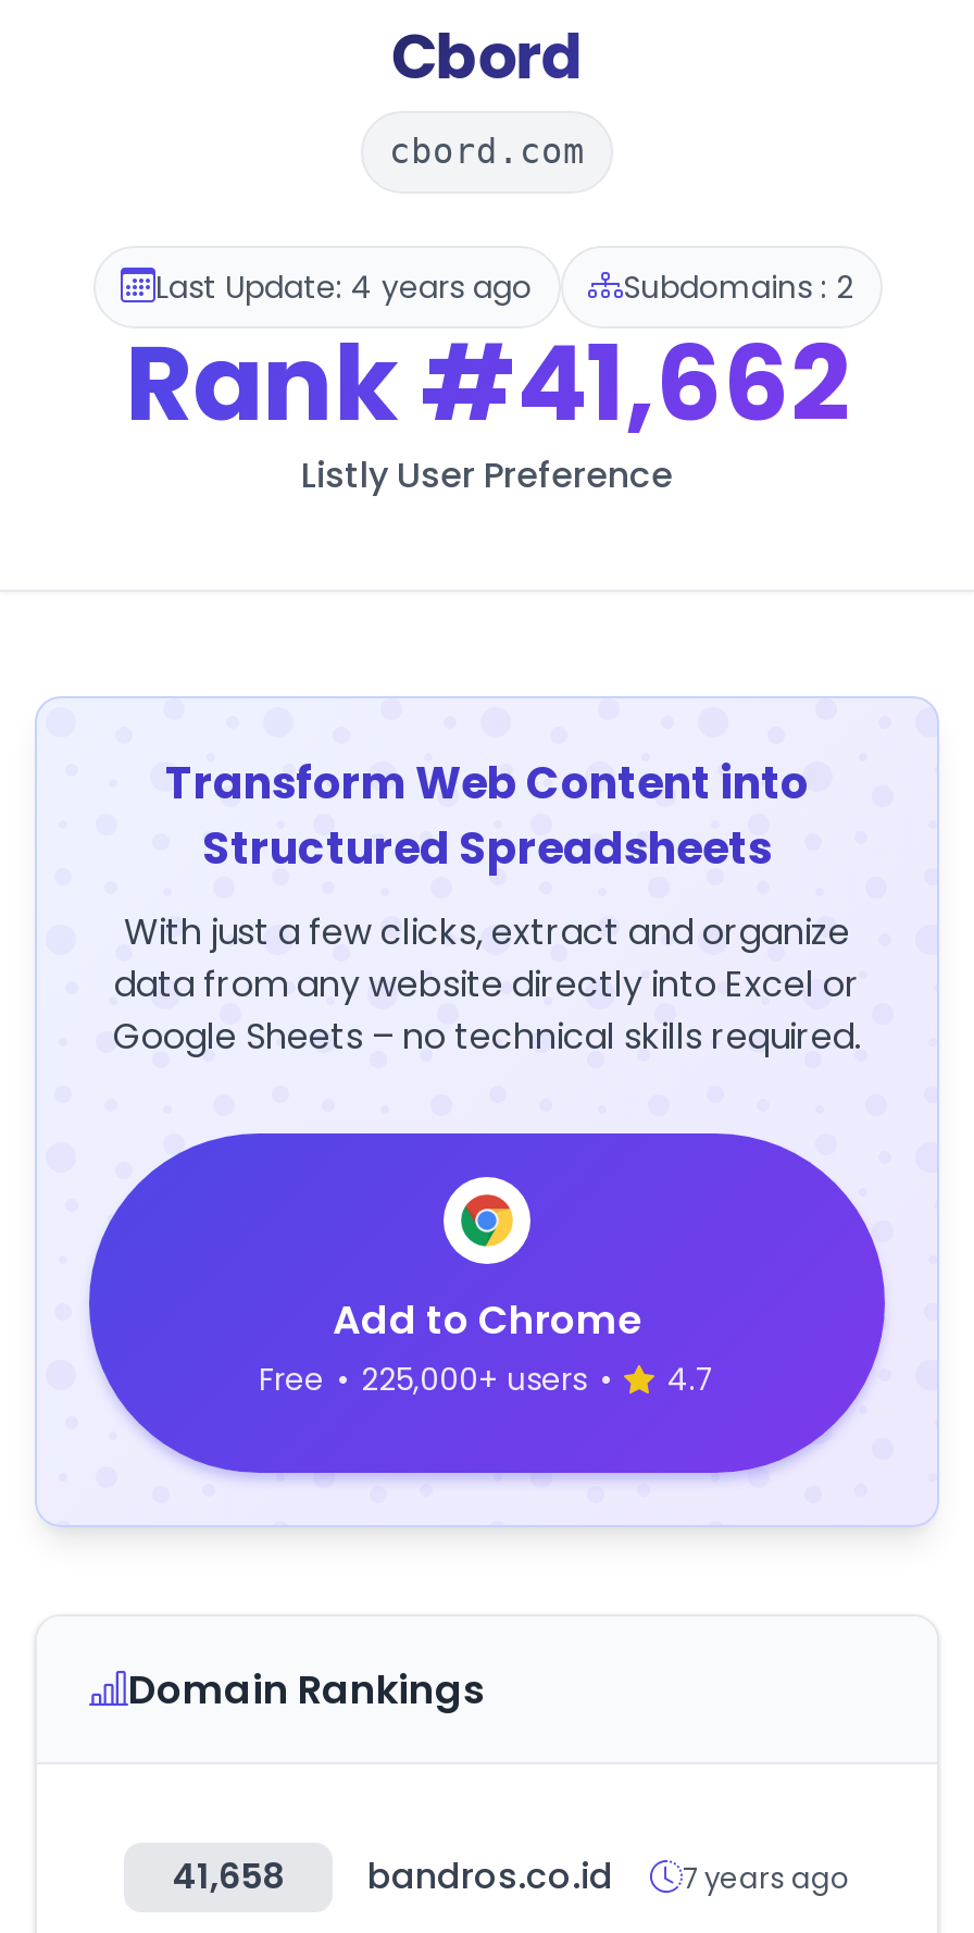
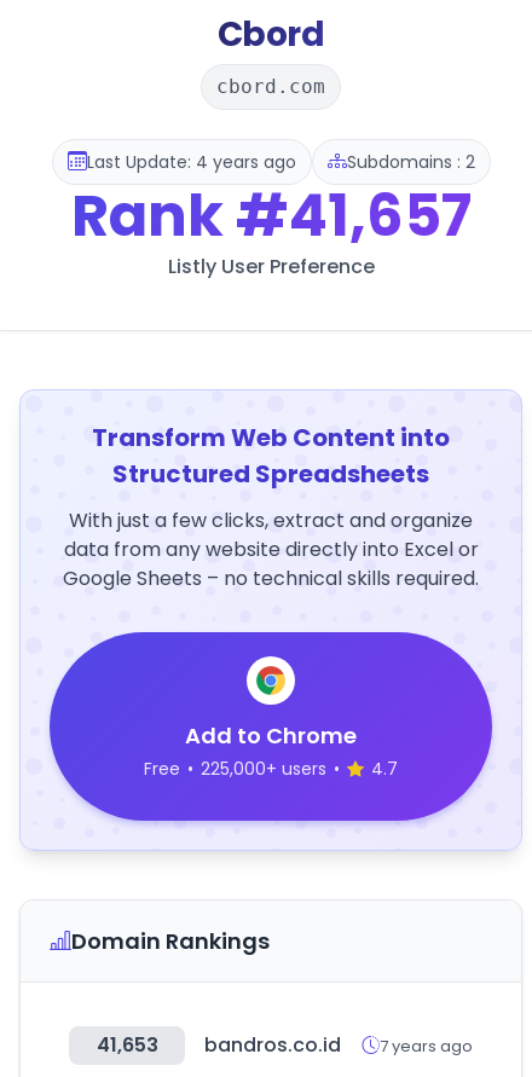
- Rank #41,662
+ Rank #41,657

- 41,658 bandros.co.id 7 years ago
+ 41,653 bandros.co.id 7 years ago
